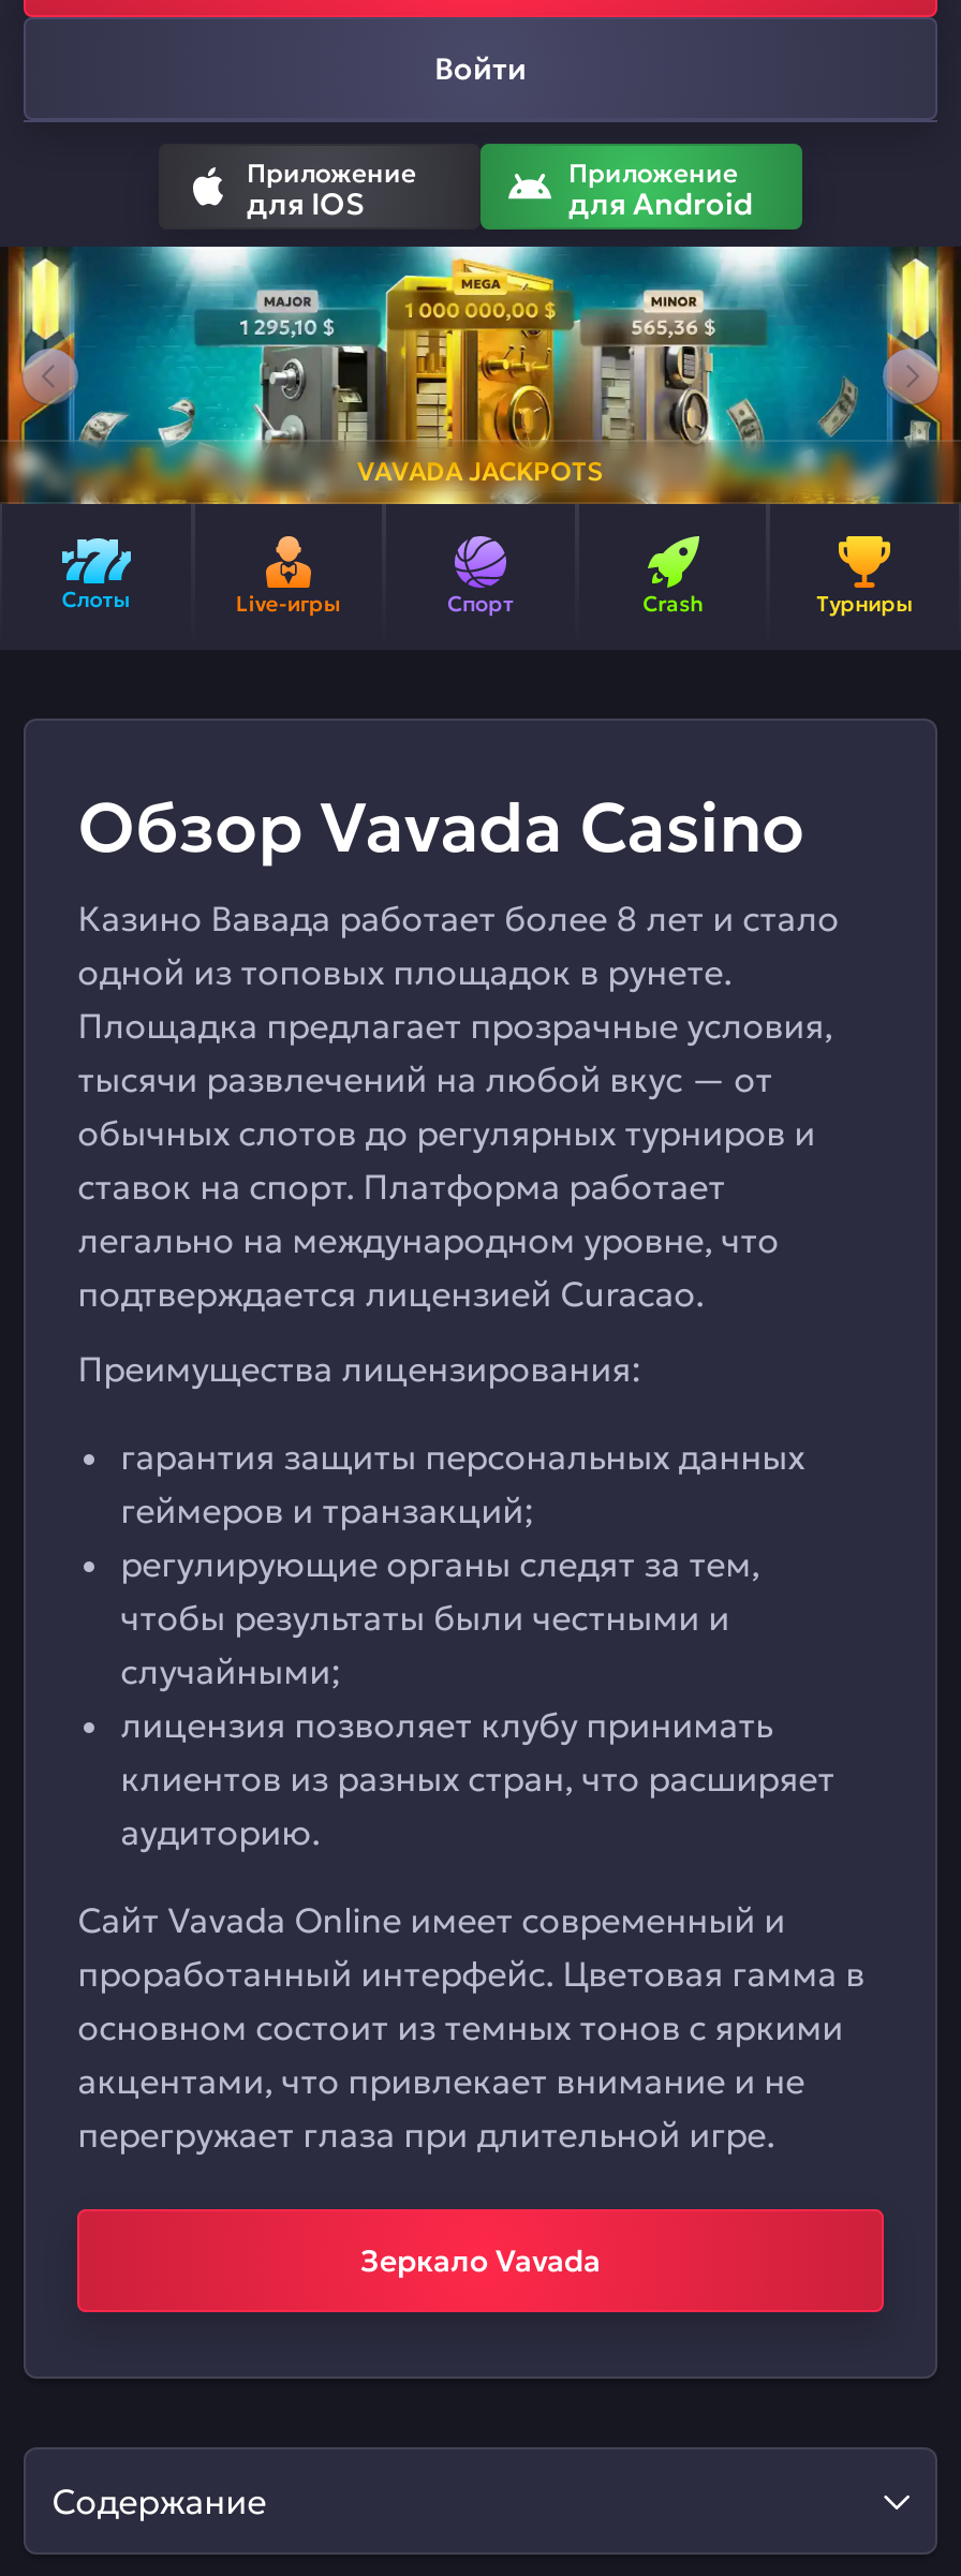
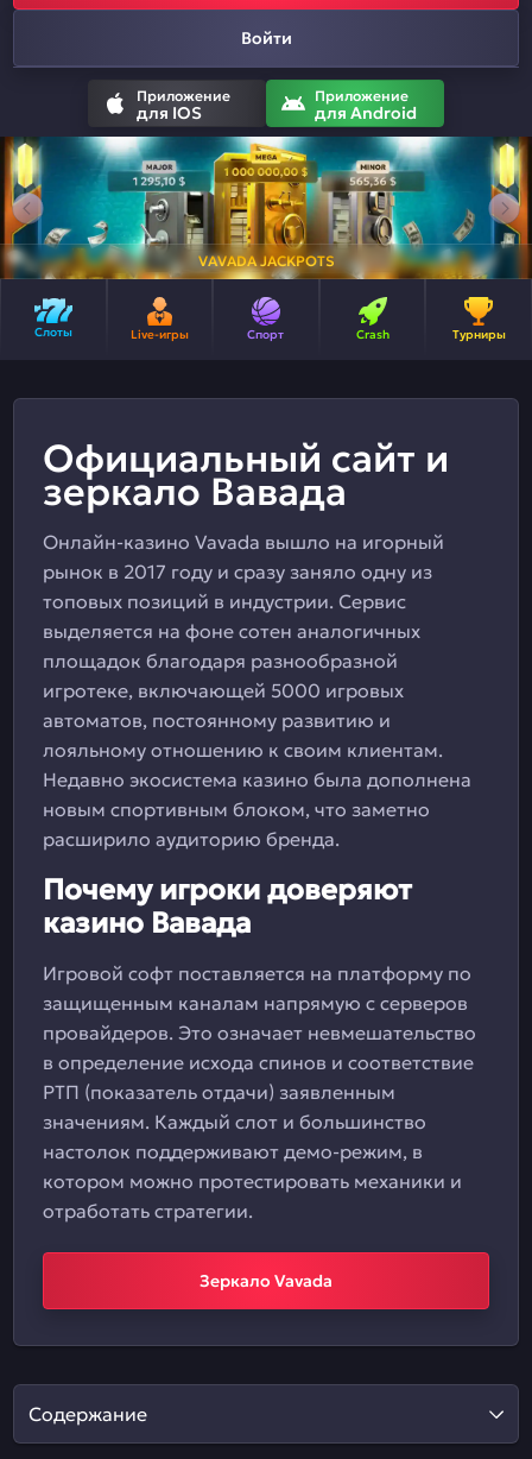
- Обзор Vavada Casino
- Казино Вавада работает более 8 лет и стало
- одной из топовых площадок в рунете.
- Площадка предлагает прозрачные условия,
- тысячи развлечений на любой вкус — от
- обычных слотов до регулярных турниров и
- ставок на спорт. Платформа работает
- легально на международном уровне, что
- подтверждается лицензией Curacao.
- Преимущества лицензирования:
- гарантия защиты персональных данных
- геймеров и транзакций;
- регулирующие органы следят за тем,
- чтобы результаты были честными и
- случайными;
- лицензия позволяет клубу принимать
- клиентов из разных стран, что расширяет
- аудиторию.
- Сайт Vavada Online имеет современный и
- проработанный интерфейс. Цветовая гамма в
- основном состоит из темных тонов с яркими
- акцентами, что привлекает внимание и не
- перегружает глаза при длительной игре.
+ Официальный сайт и
+ зеркало Вавада
+ Онлайн-казино Vavada вышло на игорный
+ рынок в 2017 году и сразу заняло одну из
+ топовых позиций в индустрии. Сервис
+ выделяется на фоне сотен аналогичных
+ площадок благодаря разнообразной
+ игротеке, включающей 5000 игровых
+ автоматов, постоянному развитию и
+ лояльному отношению к своим клиентам.
+ Недавно экосистема казино была дополнена
+ новым спортивным блоком, что заметно
+ расширило аудиторию бренда.
+ Почему игроки доверяют
+ казино Вавада
+ Игровой софт поставляется на платформу по
+ защищенным каналам напрямую с серверов
+ провайдеров. Это означает невмешательство
+ в определение исхода спинов и соответствие
+ РТП (показатель отдачи) заявленным
+ значениям. Каждый слот и большинство
+ настолок поддерживают демо-режим, в
+ котором можно протестировать механики и
+ отработать стратегии.
